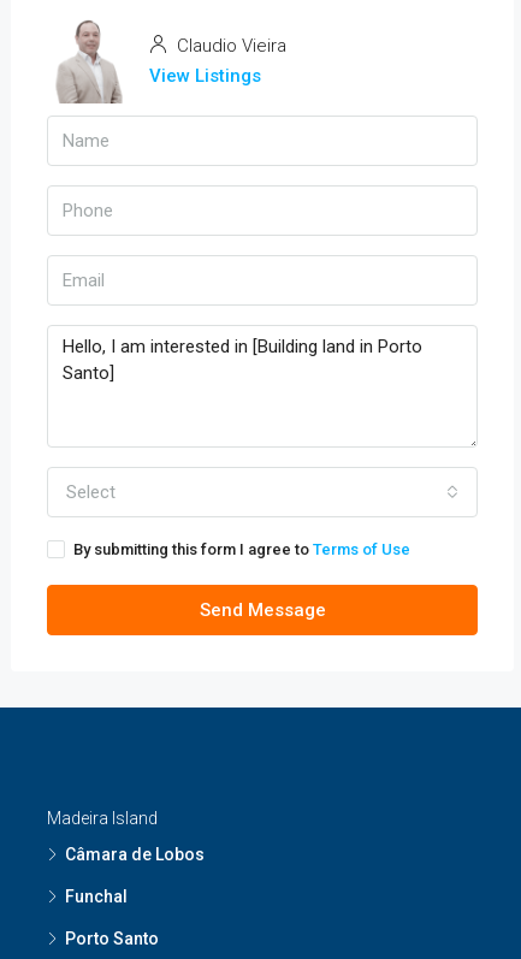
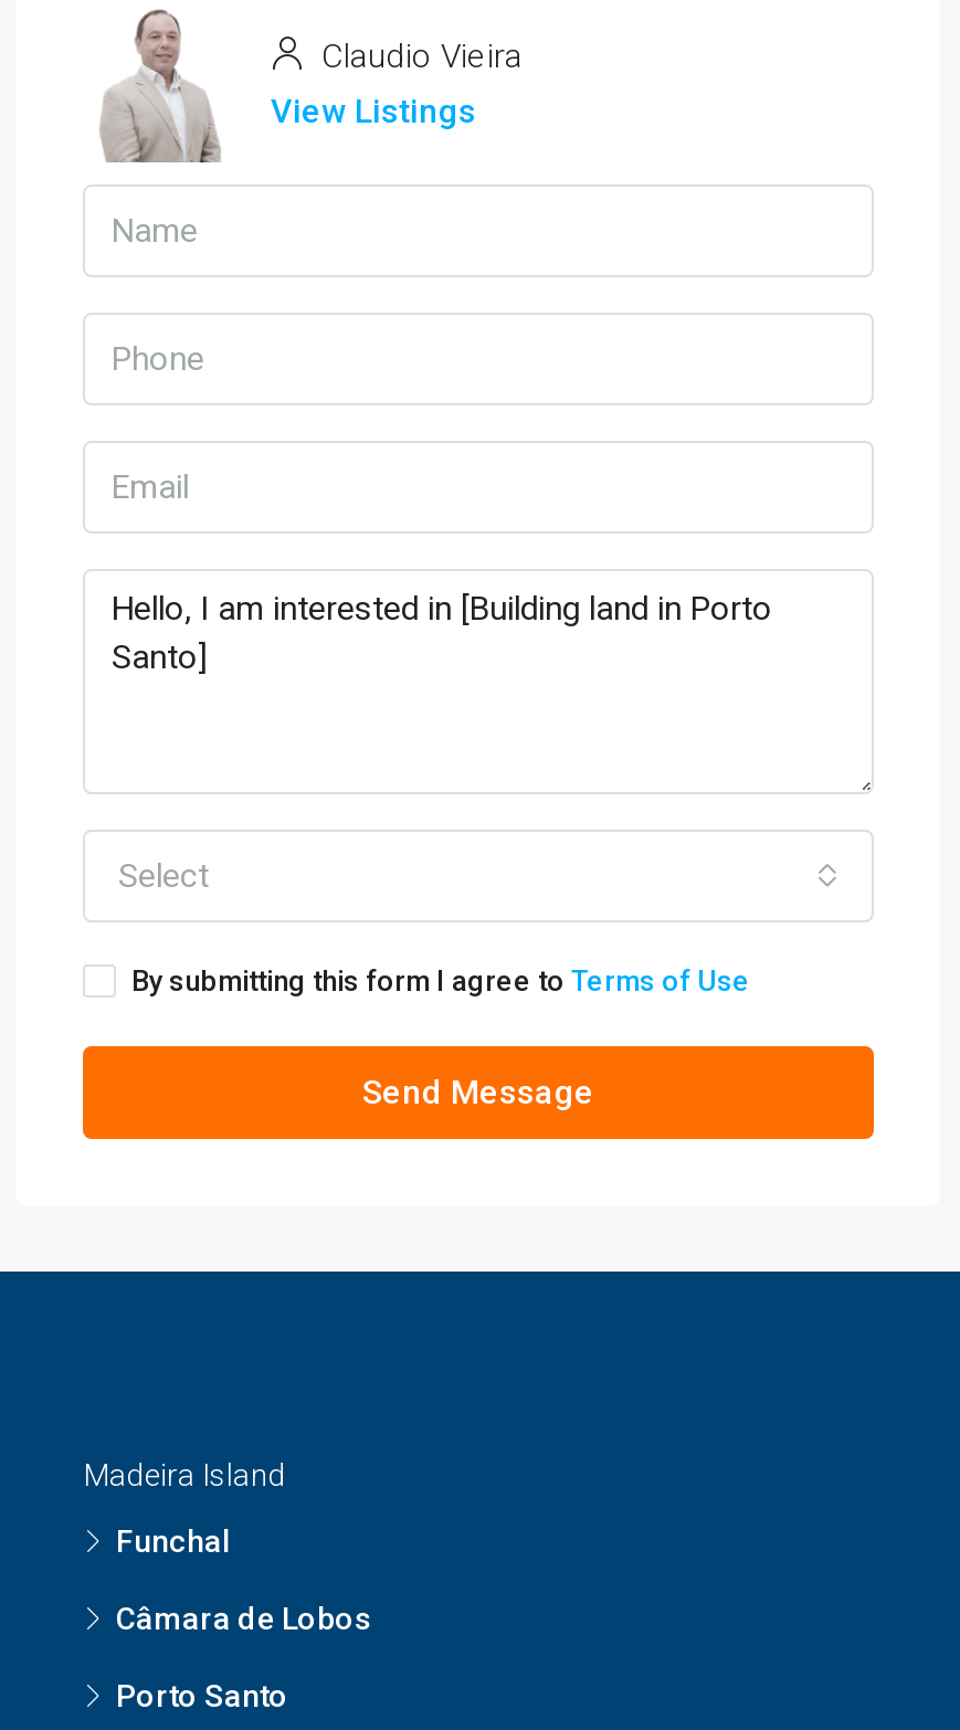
moved down: Câmara de Lobos

moved up: Funchal
